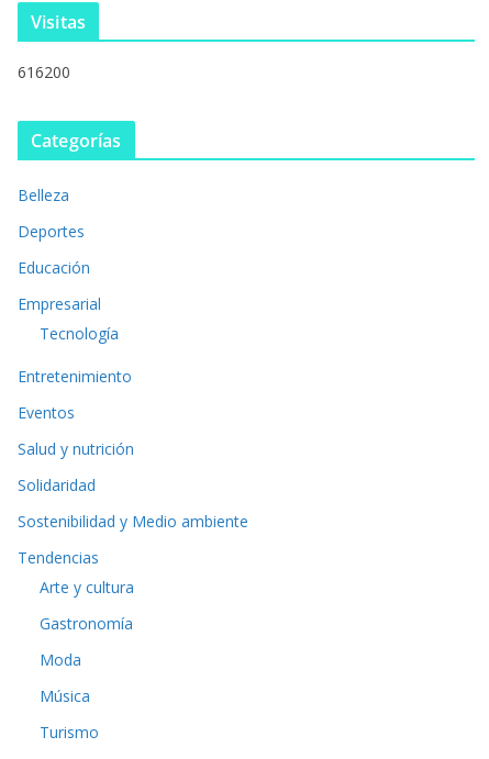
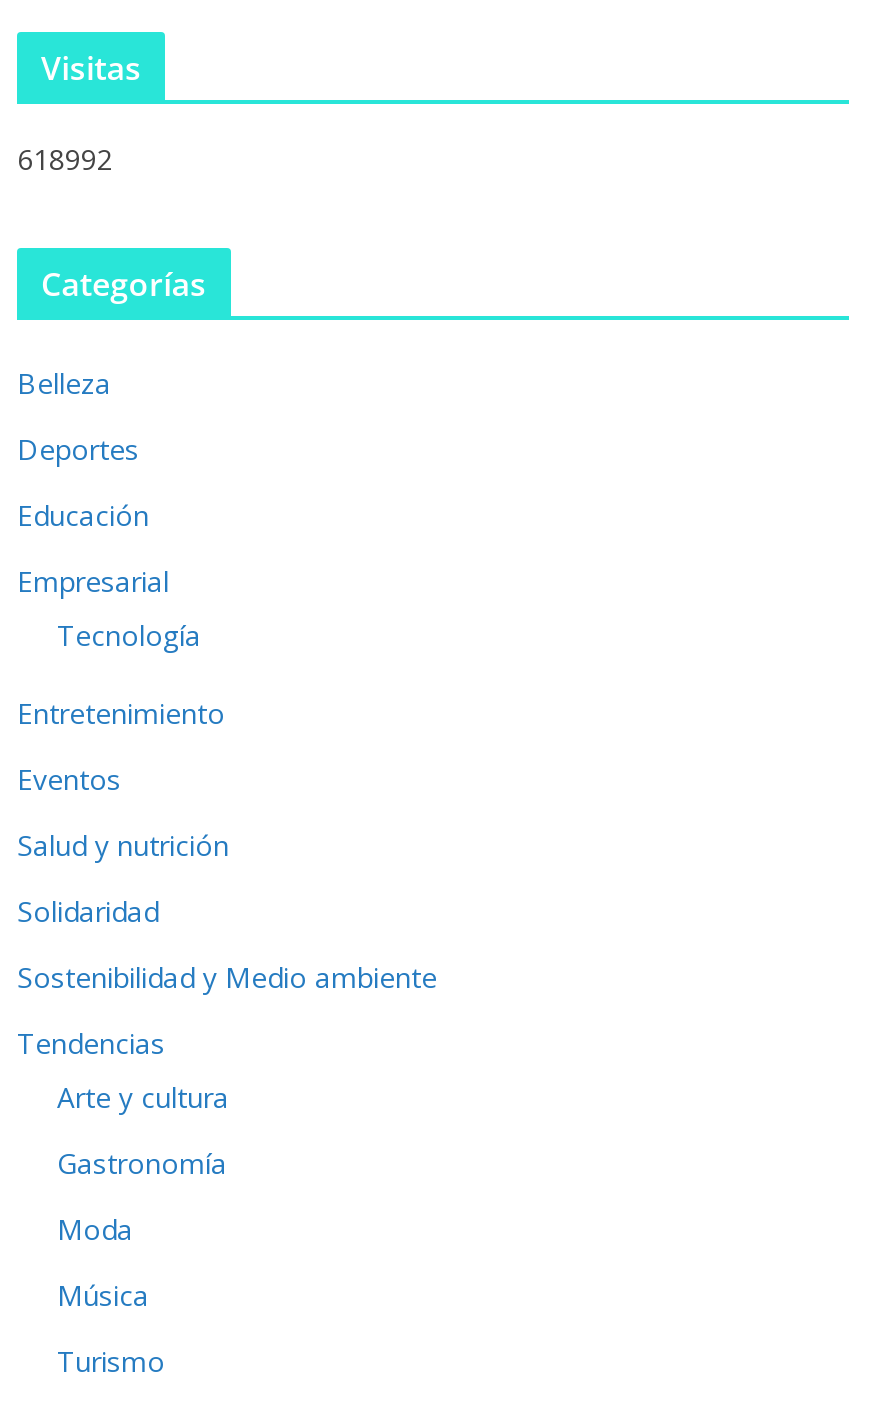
- 616200
+ 618992
